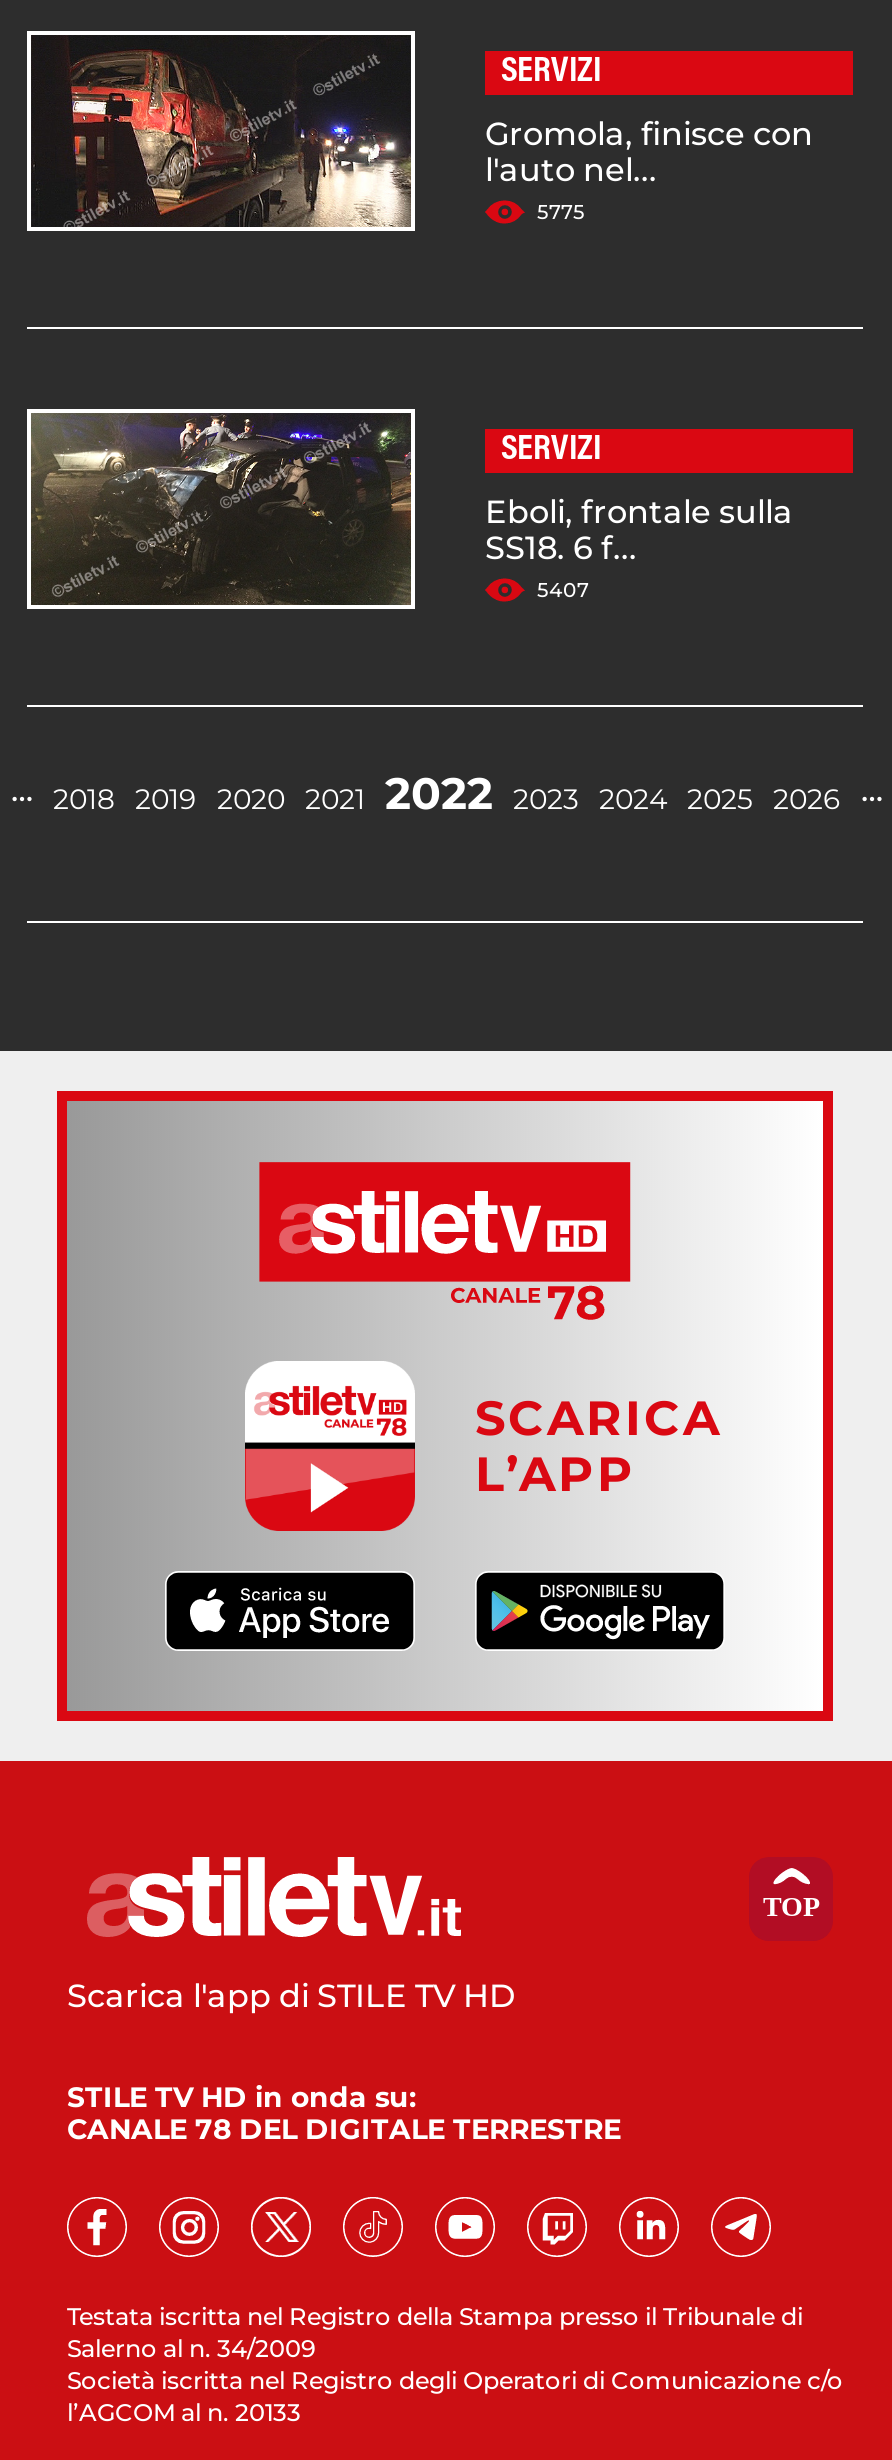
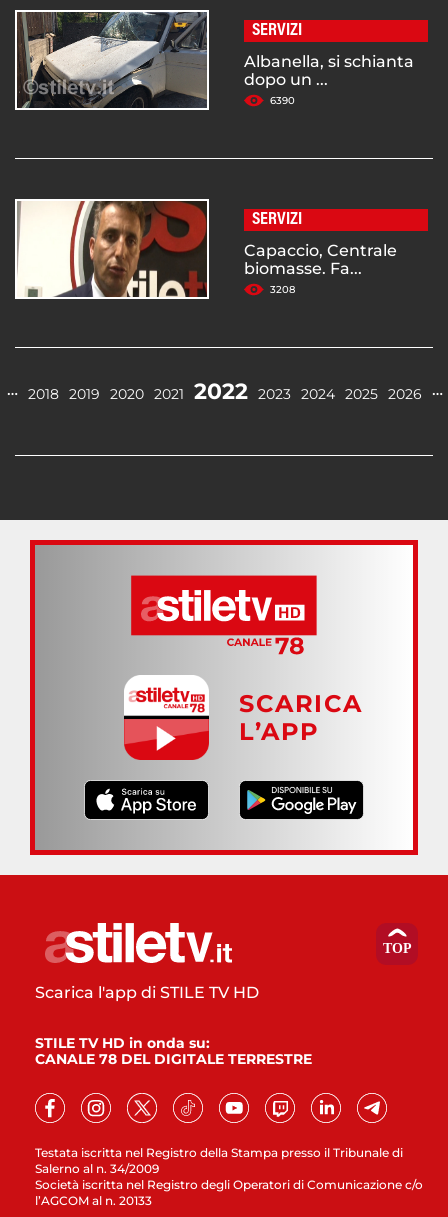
- [image]
- Gromola, finisce con
- l'auto nel...
- 5775
+ [image]
+ Albanella, si schianta
+ dopo un ...
+ 6390

- [image]
- Eboli, frontale sulla
- SS18. 6 f...
- 5407
+ [image]
+ Capaccio, Centrale
+ biomasse. Fa...
+ 3208
